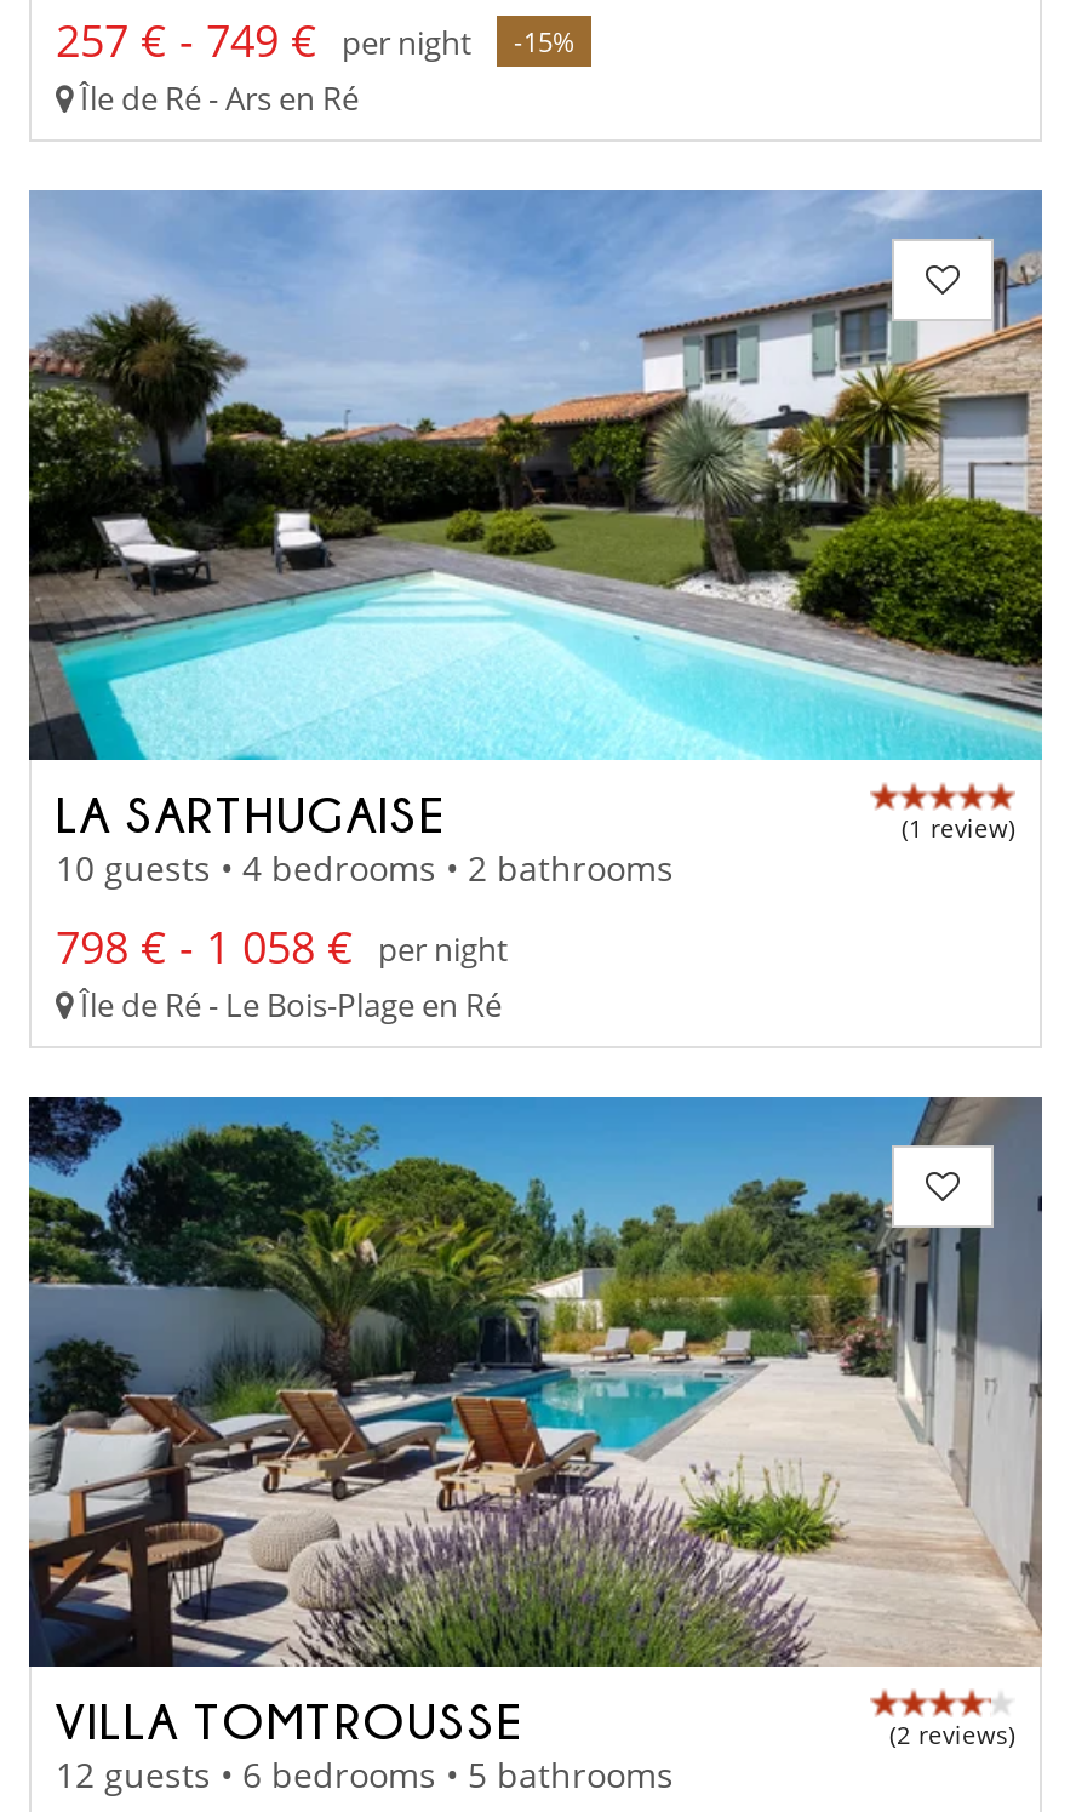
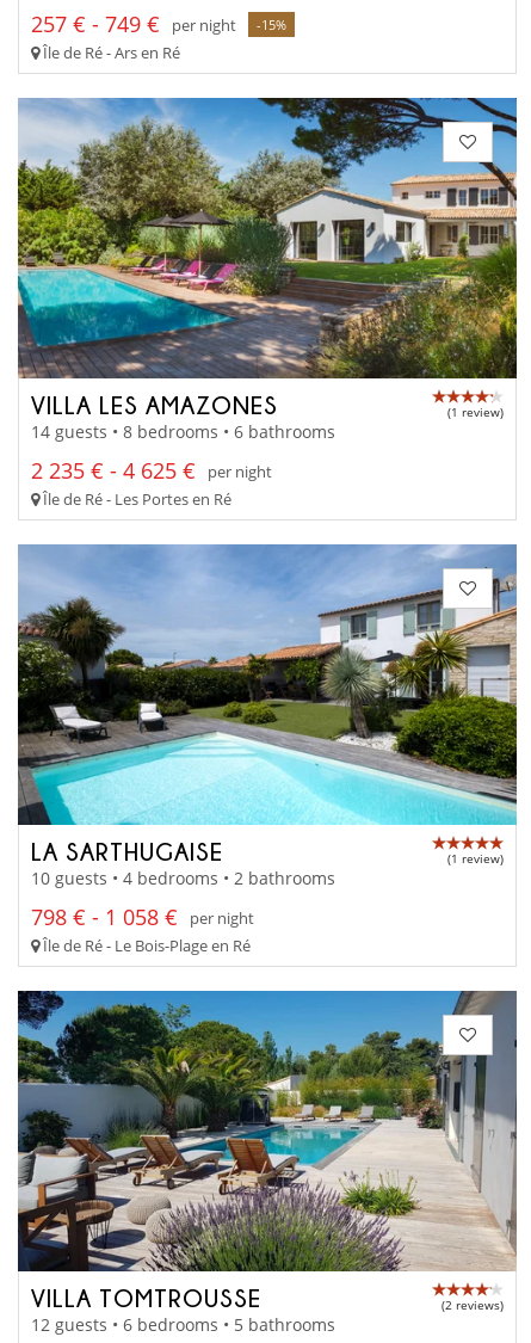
+ [image]
+ VILLA LES AMAZONES
+ (1 review)
+ 14 guests • 8 bedrooms • 6 bathrooms
+ 2 235 € - 4 625 € per night
+ Île de Ré - Les Portes en Ré
